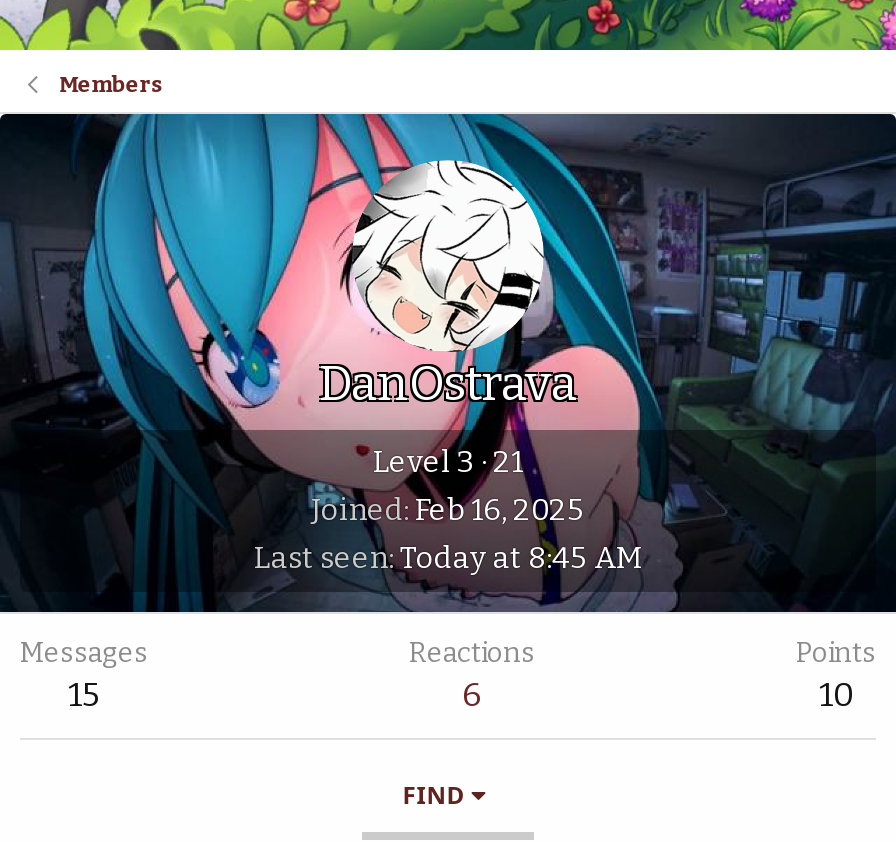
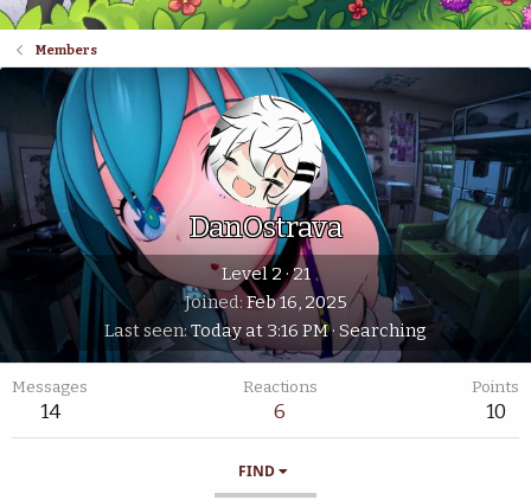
- Level 3 ·21
+ Level 2 ·21

- Last seen Today at 8:45 AM
+ Last seen Today at 3:16 PM · Searching

- 15
+ 14
